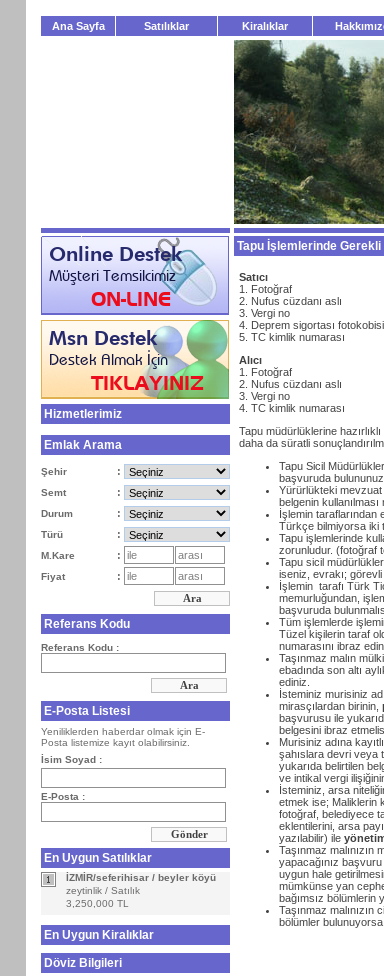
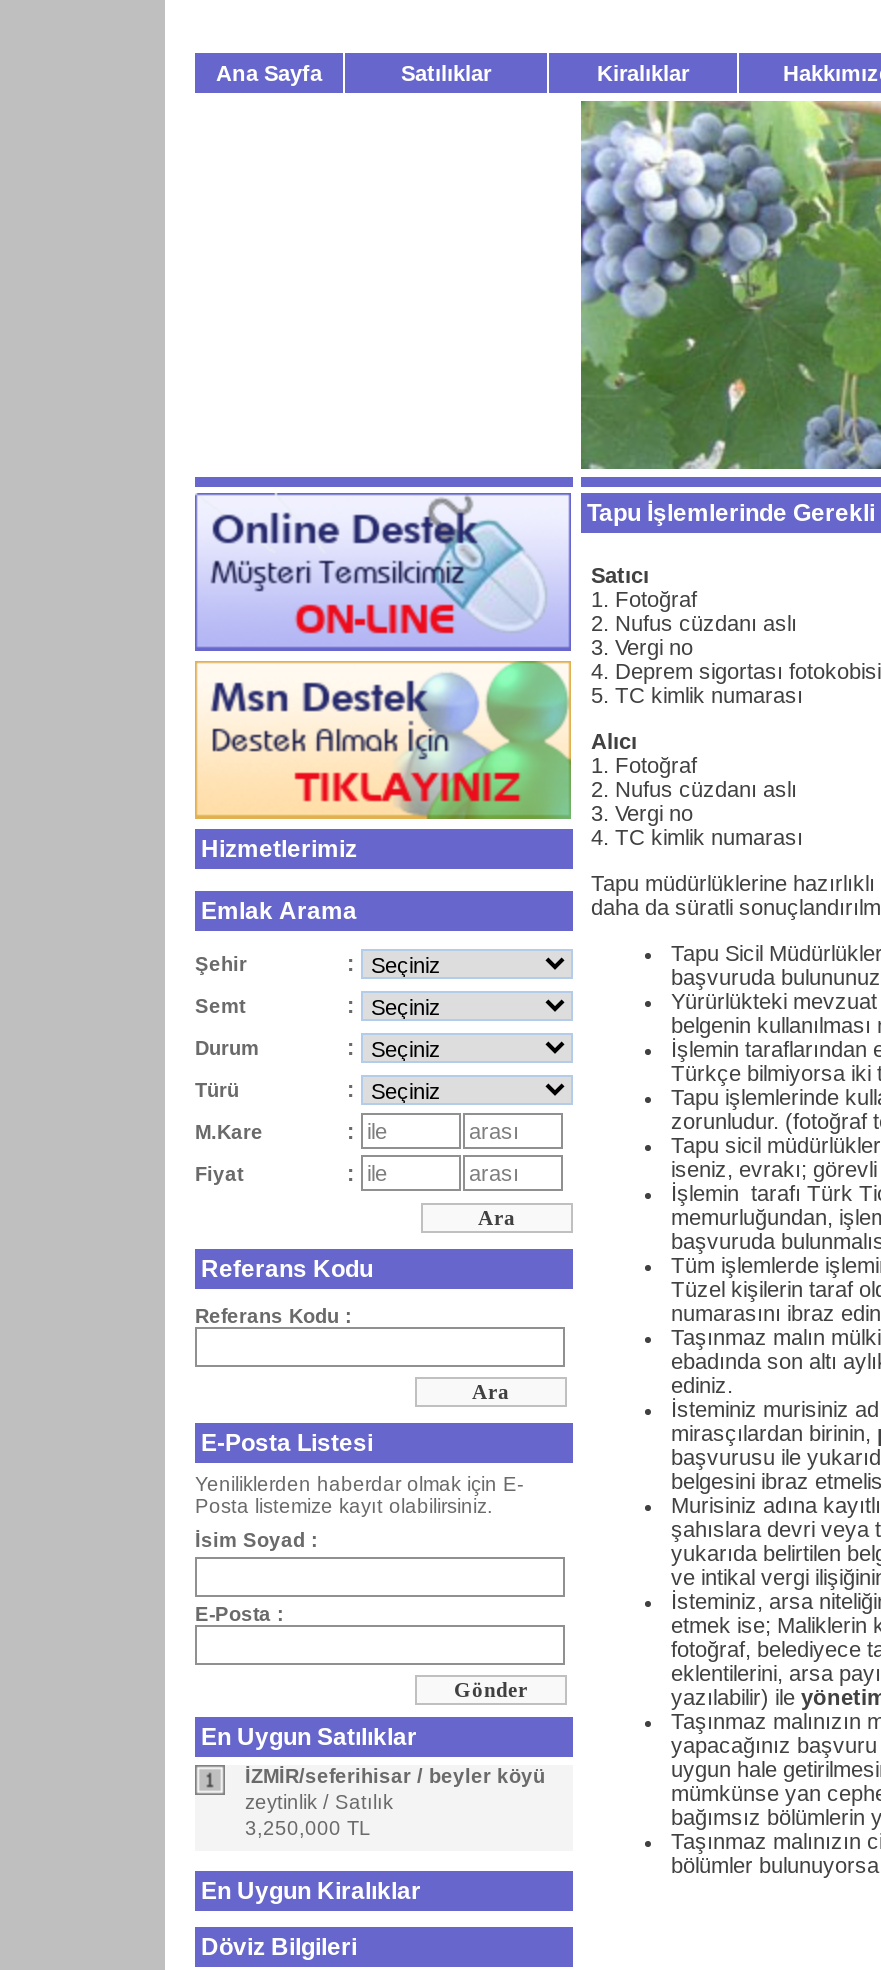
- [image]
+ [image]
